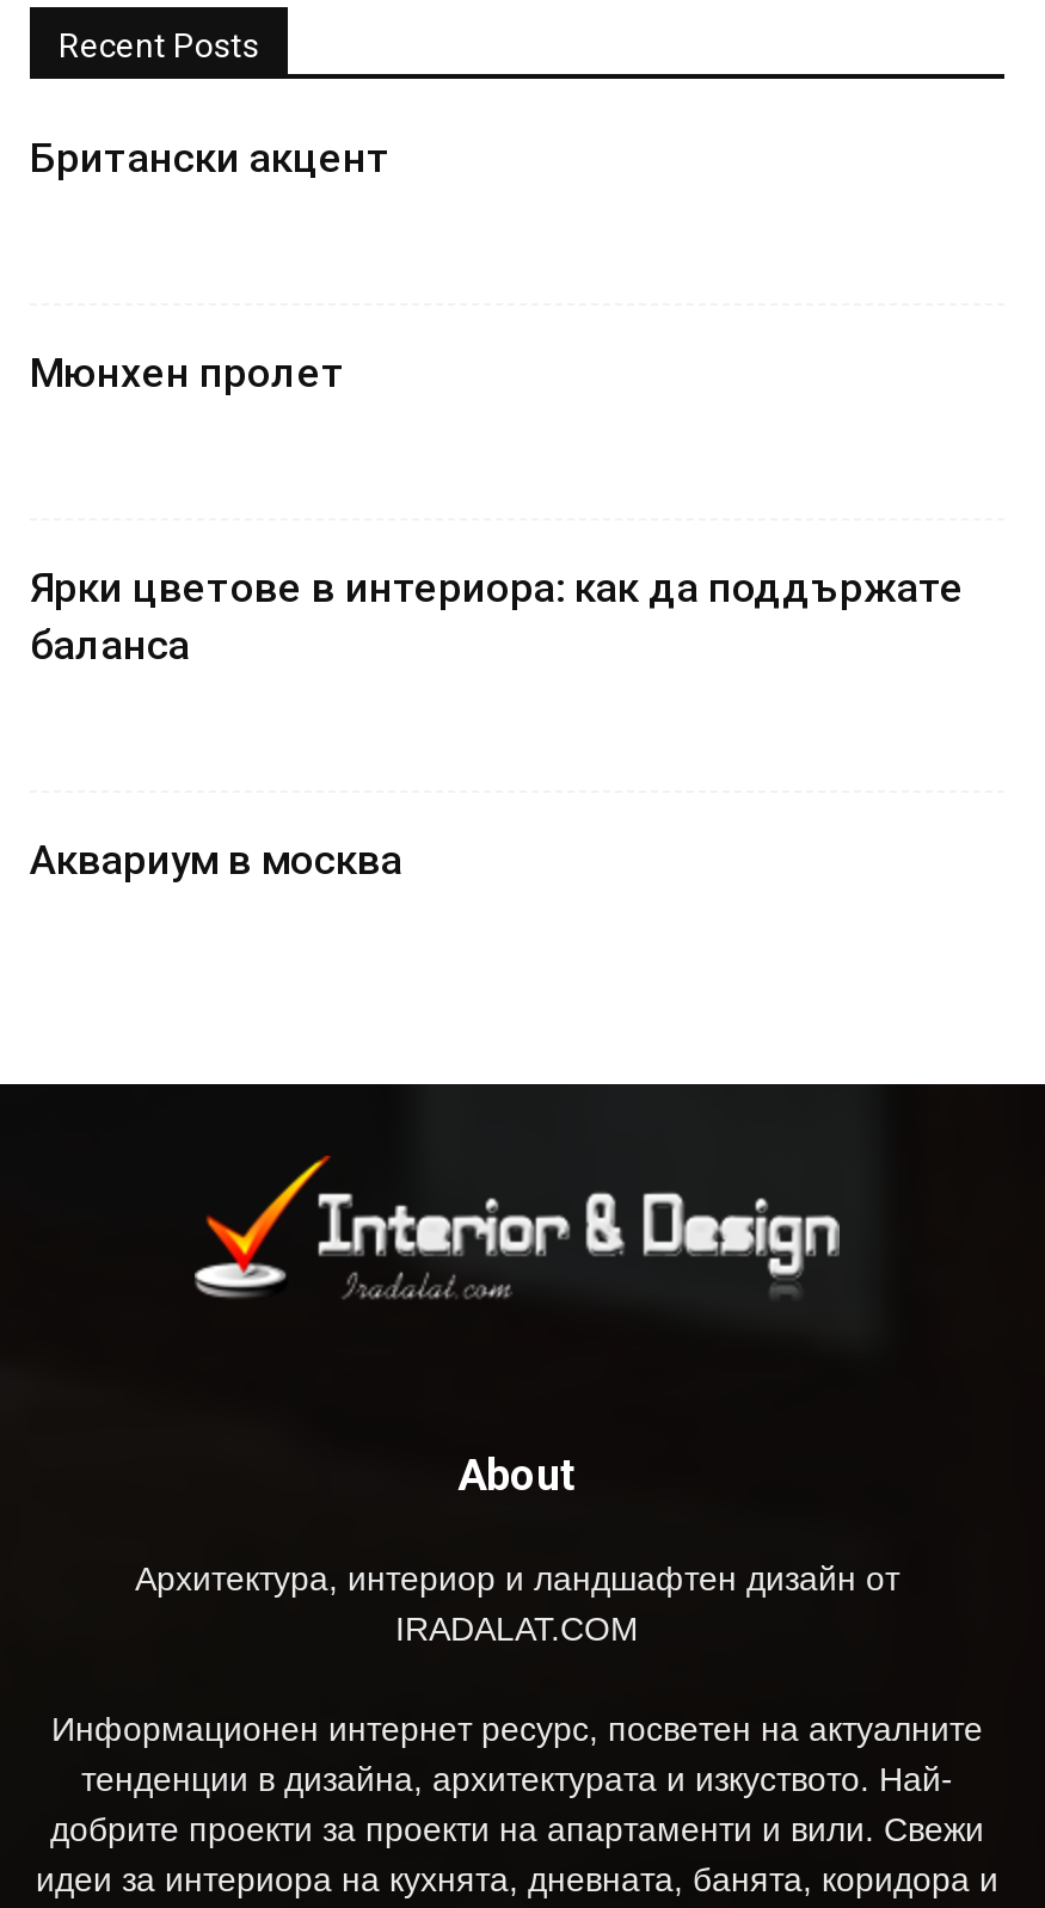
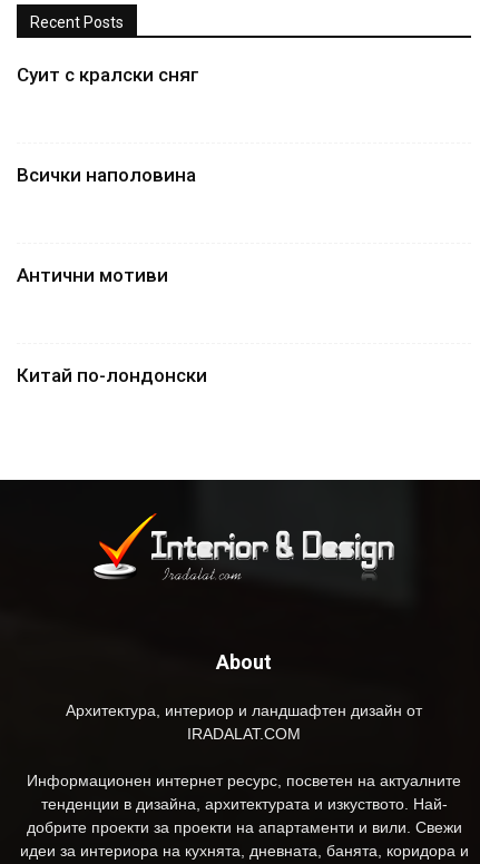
- Британски акцент
+ Суит с кралски сняг

- Мюнхен пролет
+ Всички наполовина

- Ярки цветове в интериора: как да поддържате
- баланса
+ Антични мотиви

- Аквариум в москва
+ Китай по-лондонски
